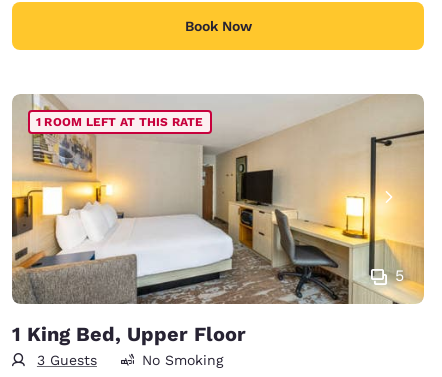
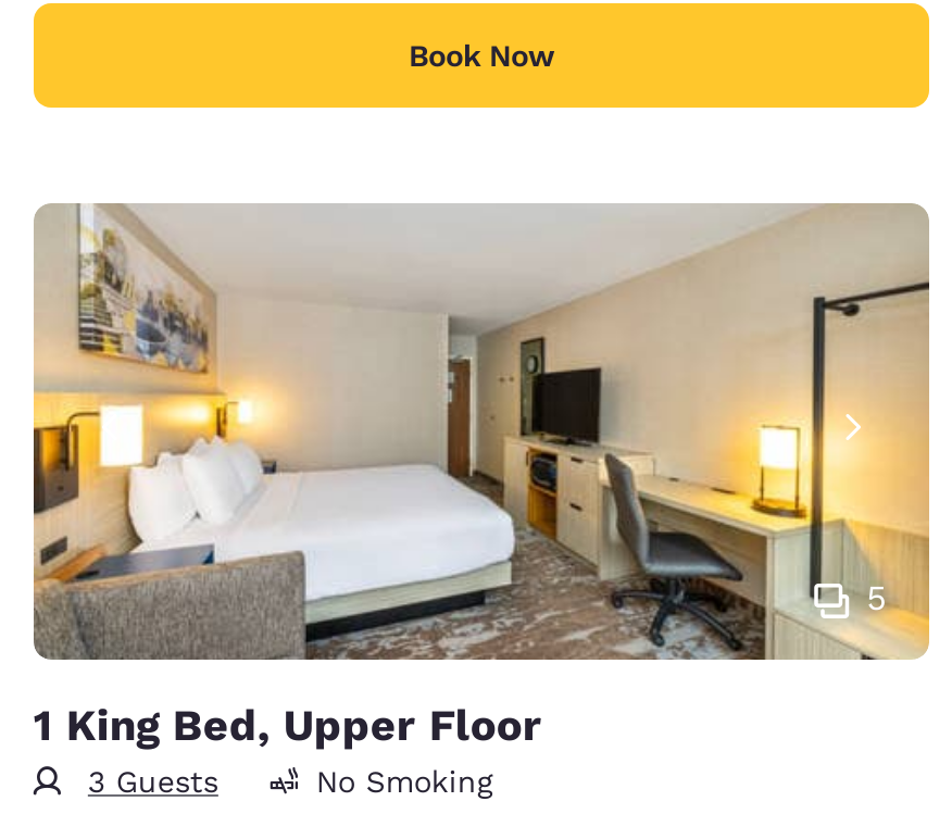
- 1 ROOM LEFT AT THIS RATE
